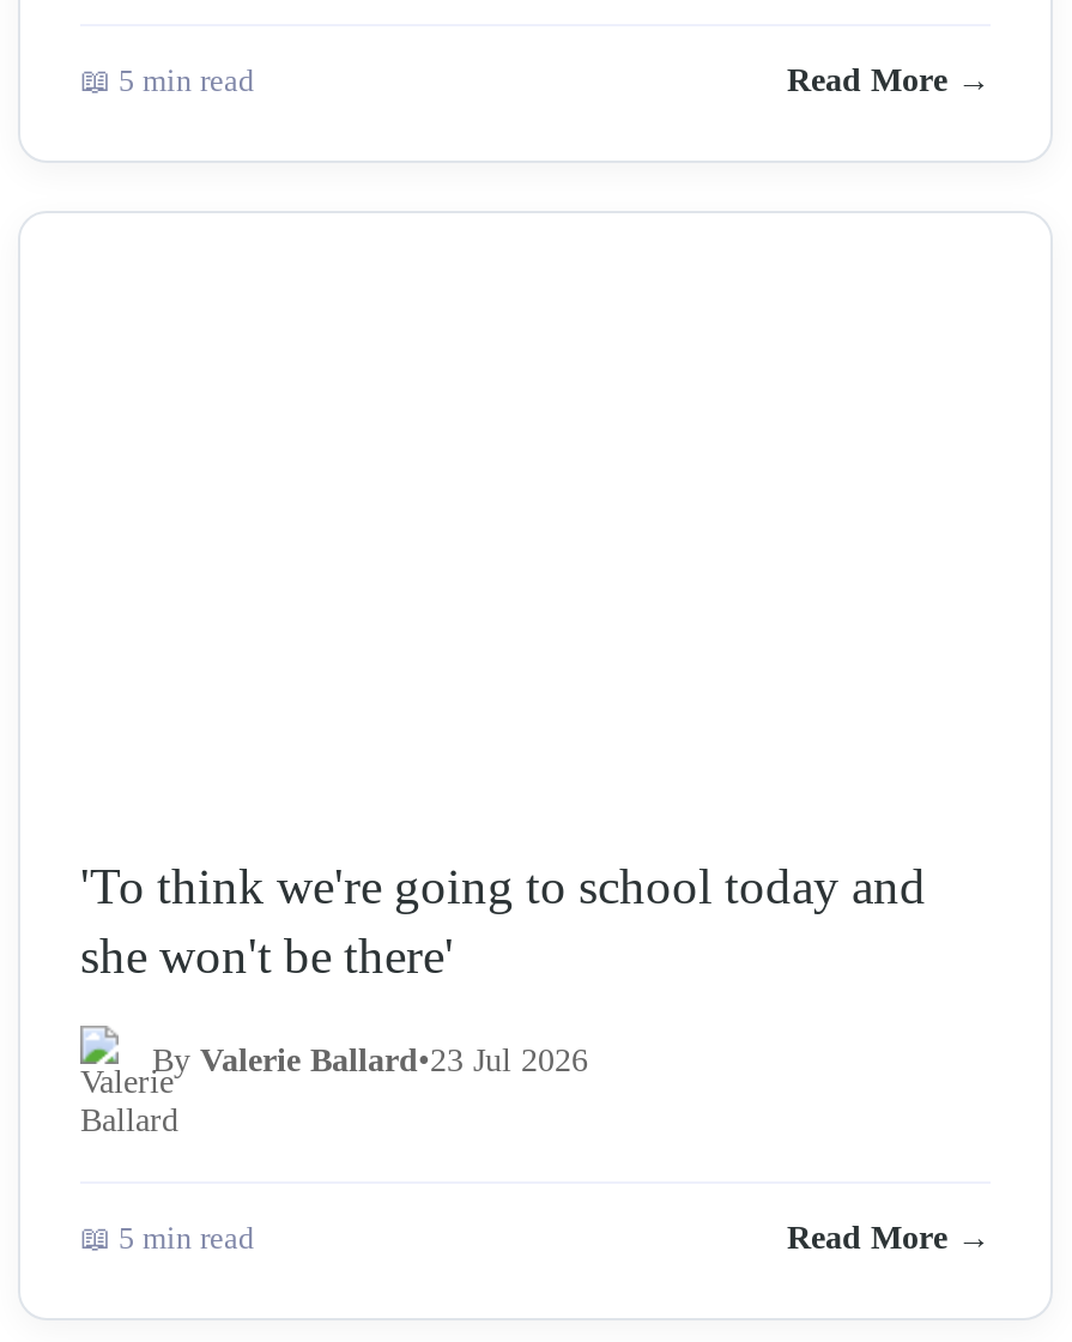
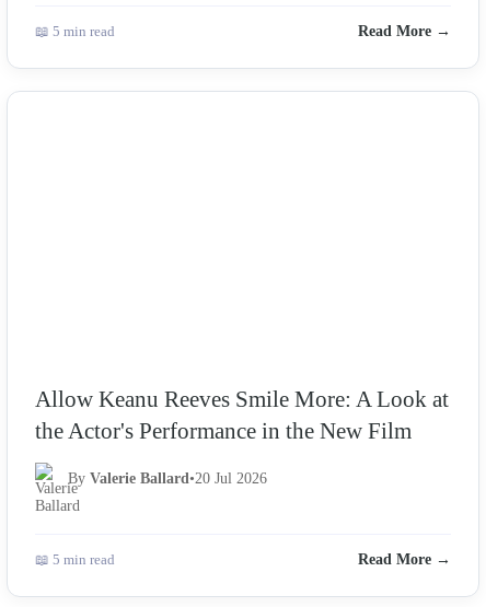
- 'To think we're going to school today and
- she won't be there'
+ Allow Keanu Reeves Smile More: A Look at
+ the Actor's Performance in the New Film

- By Valerie Ballard•23 Jul 2026
+ By Valerie Ballard•20 Jul 2026
